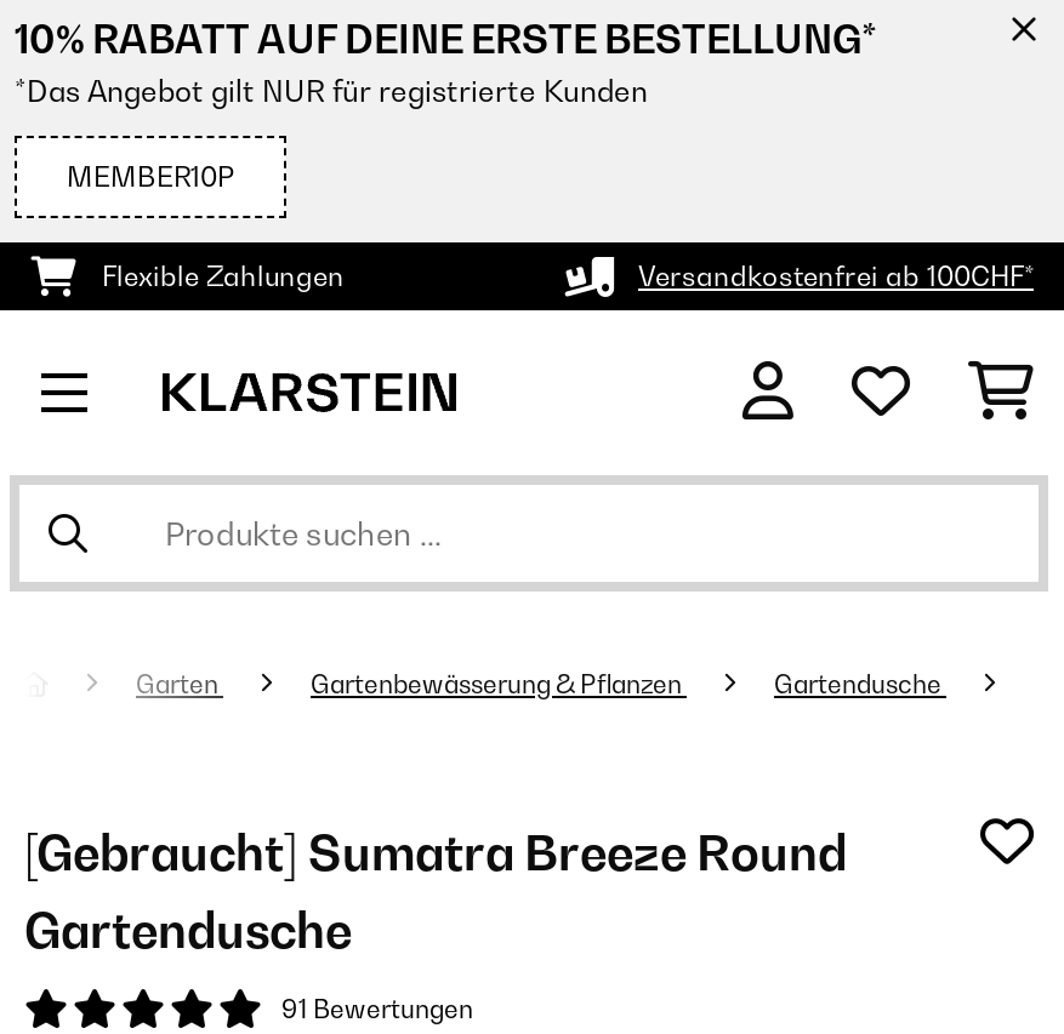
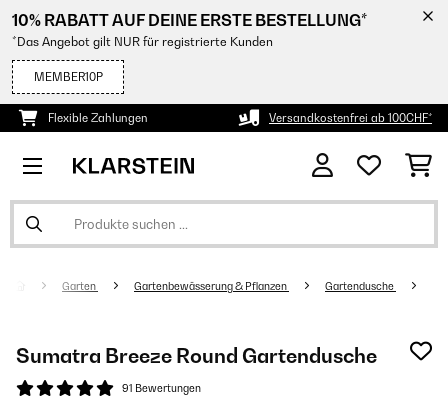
- [Gebraucht] Sumatra Breeze Round
- Gartendusche
+ Sumatra Breeze Round Gartendusche
